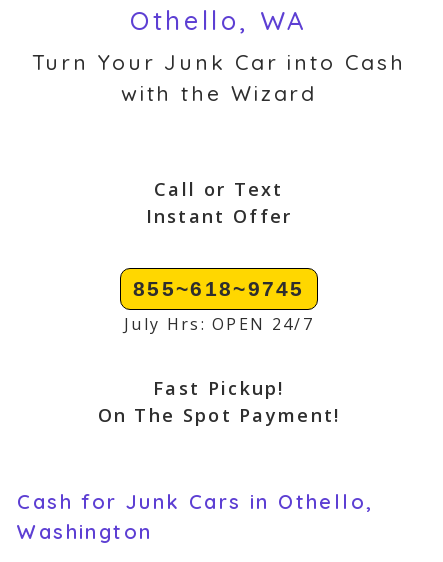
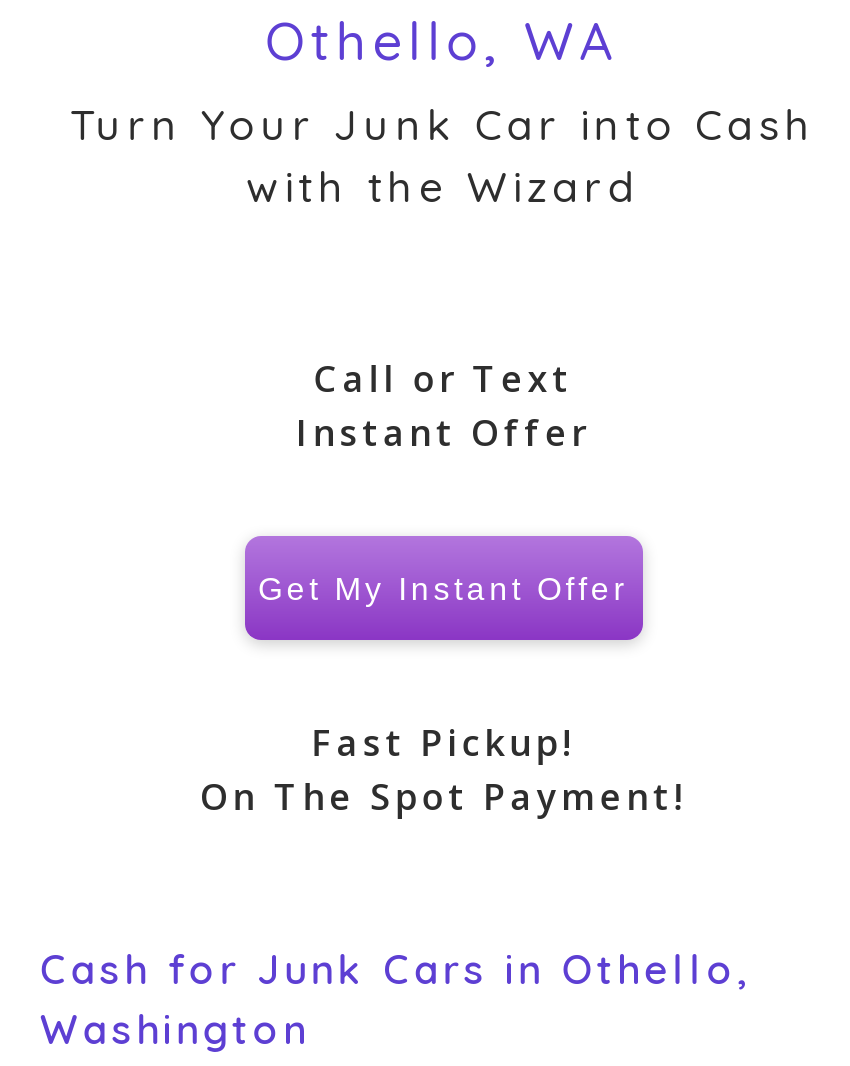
- 855~618~9745
- July Hrs: OPEN 24/7
+ Get My Instant Offer
